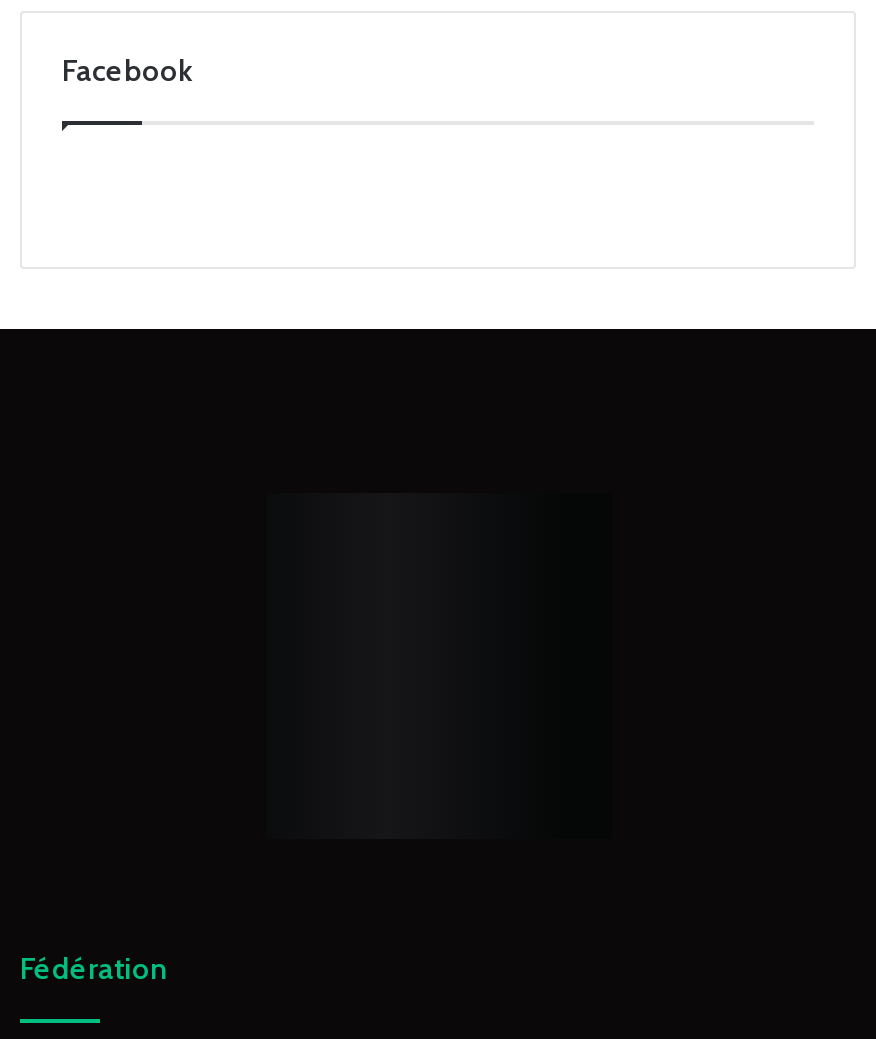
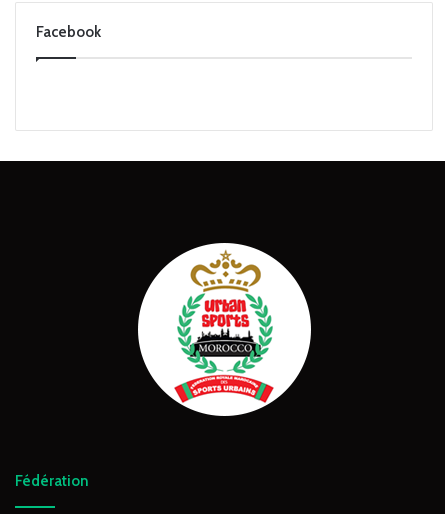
+ [image]
